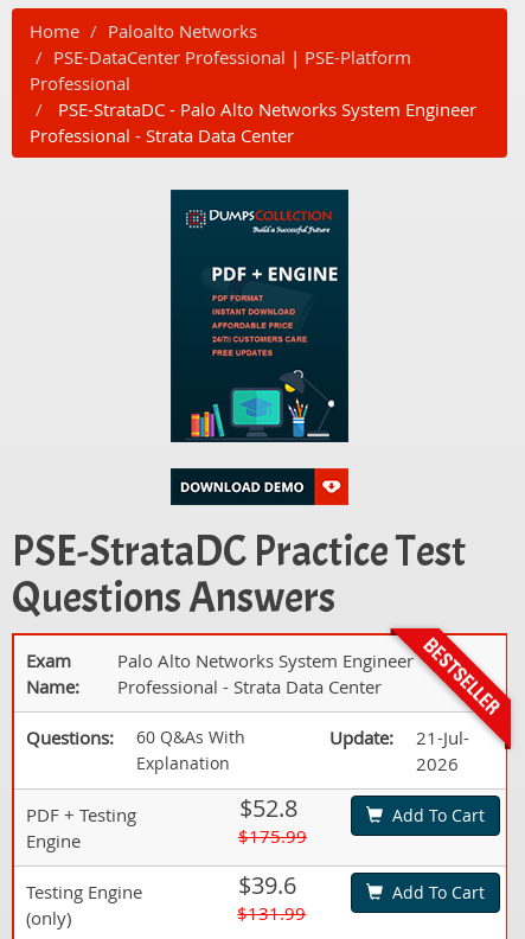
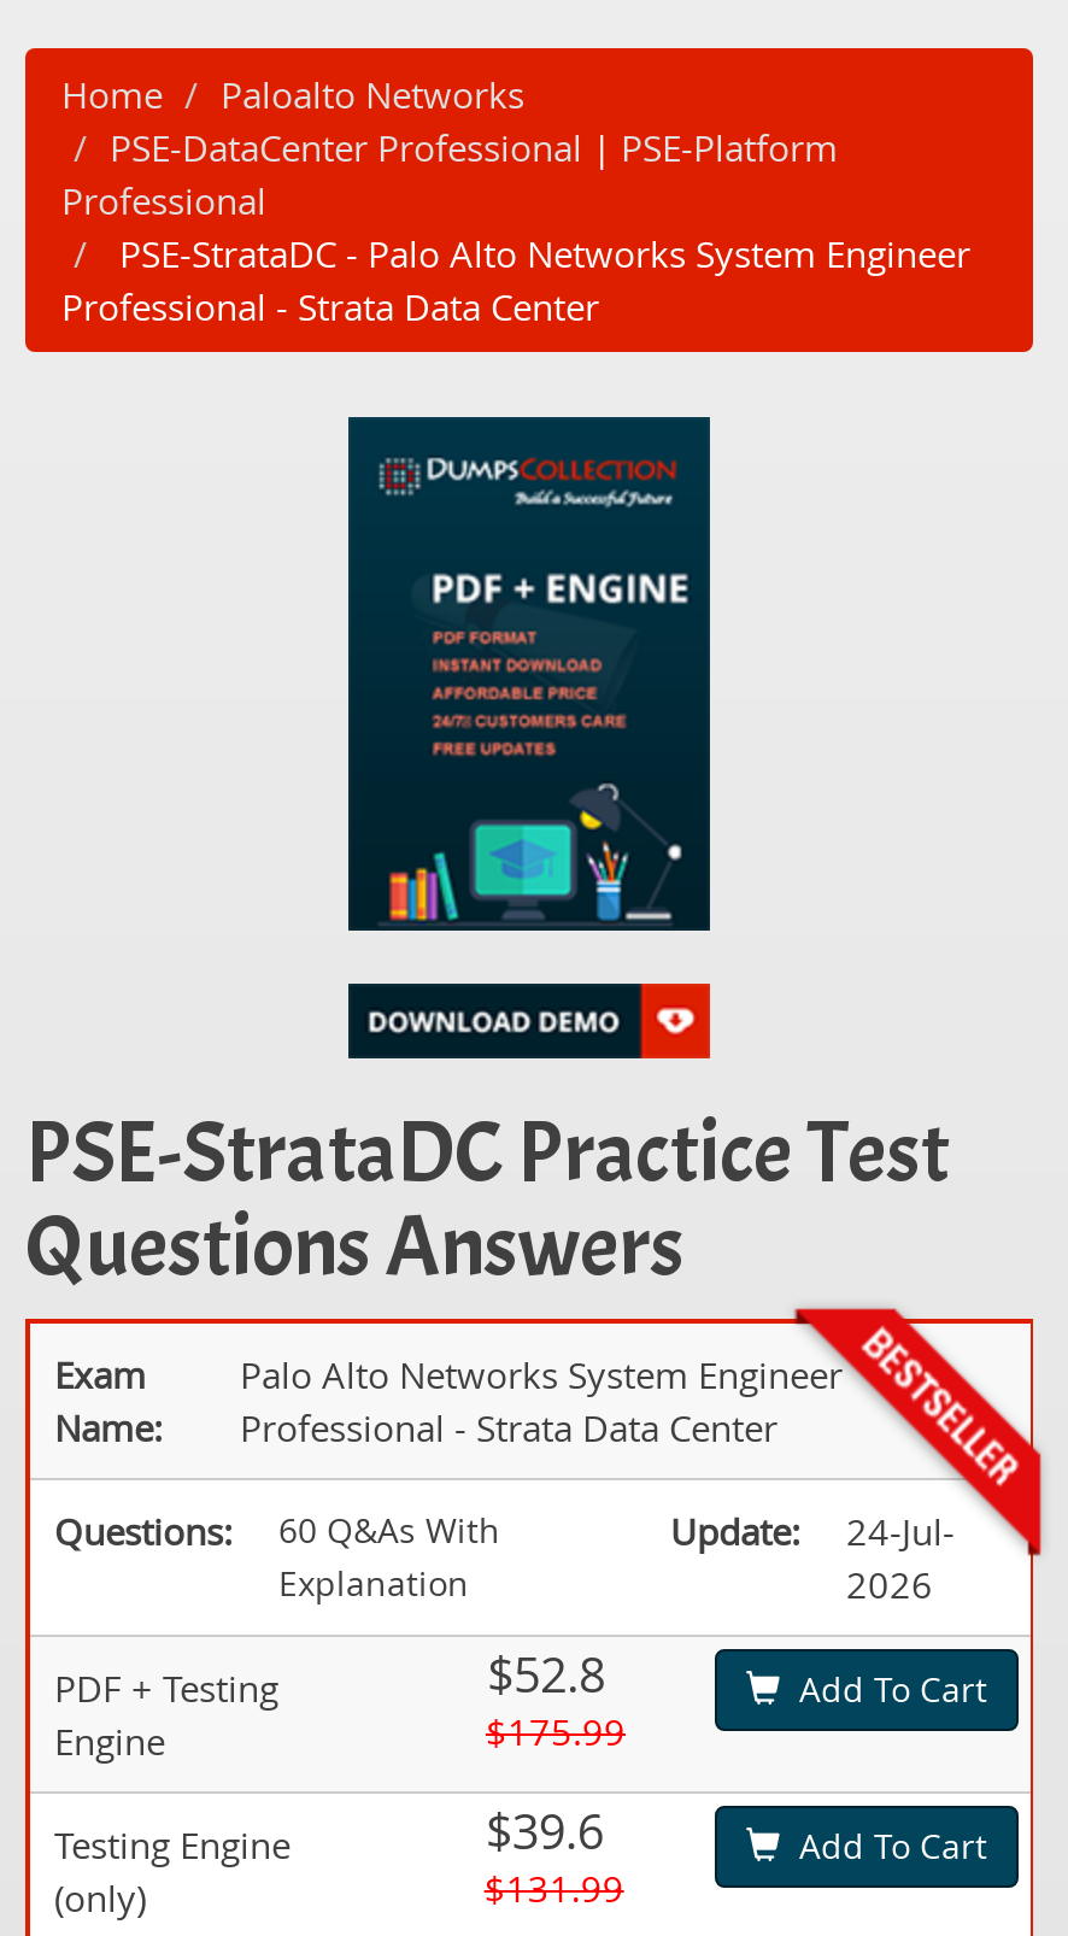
- Update: 21-Jul-
+ Update: 24-Jul-
